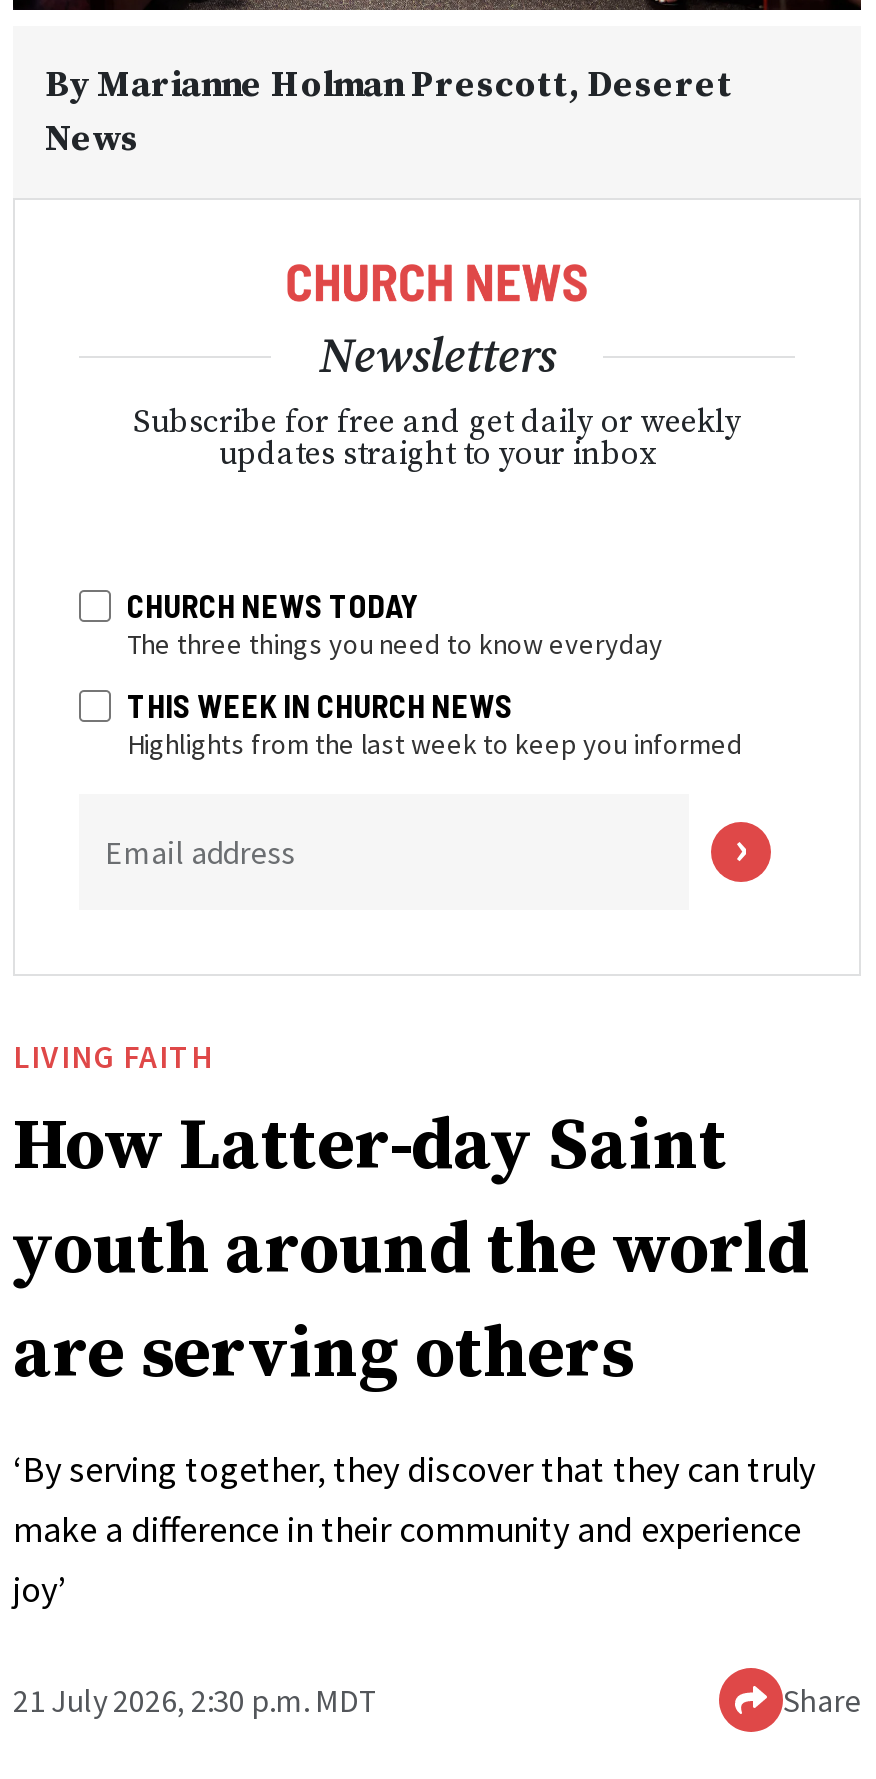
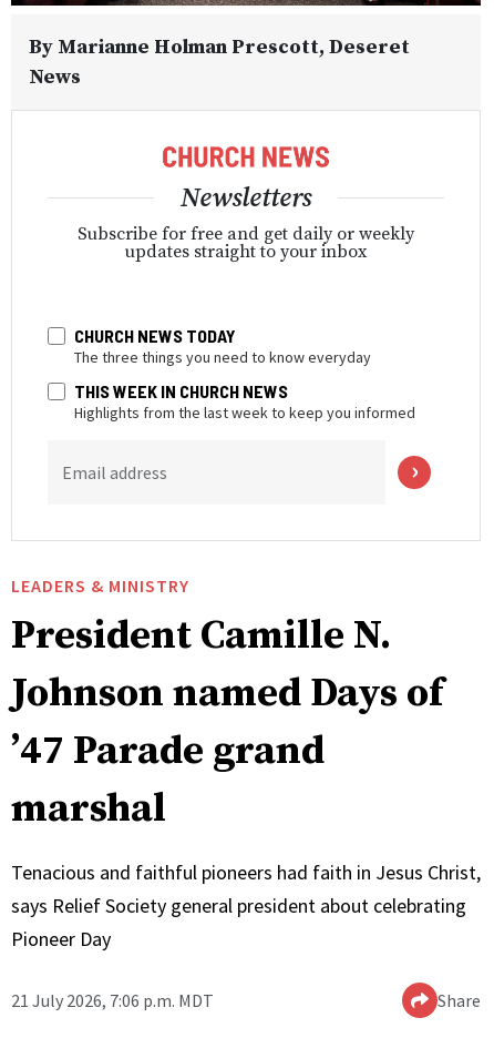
- LIVING FAITH
- How Latter-day Saint
- youth around the world
- are serving others
+ LEADERS & MINISTRY
+ President Camille N.
+ Johnson named Days of
+ ’47 Parade grand
+ marshal

- ‘By serving together, they discover that they can truly
- make a difference in their community and experience
- joy’
+ Tenacious and faithful pioneers had faith in Jesus Christ,
+ says Relief Society general president about celebrating
+ Pioneer Day

- 21 July 2026, 2:30 p.m. MDT
+ 21 July 2026, 7:06 p.m. MDT
